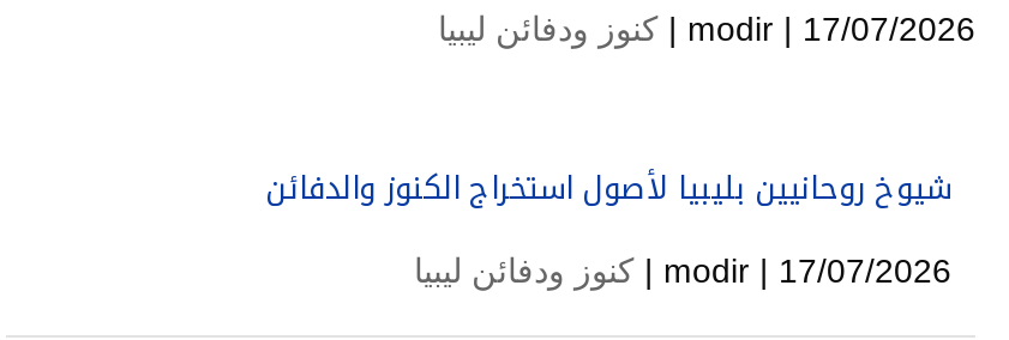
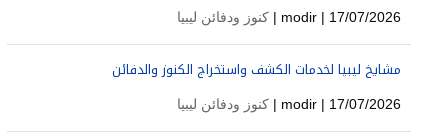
- شيوخ روحانيين بليبيا لأصول استخراج الكنوز والدفائن
+ مشايخ ليبيا لخدمات الكشف واستخراج الكنوز والدفائن
